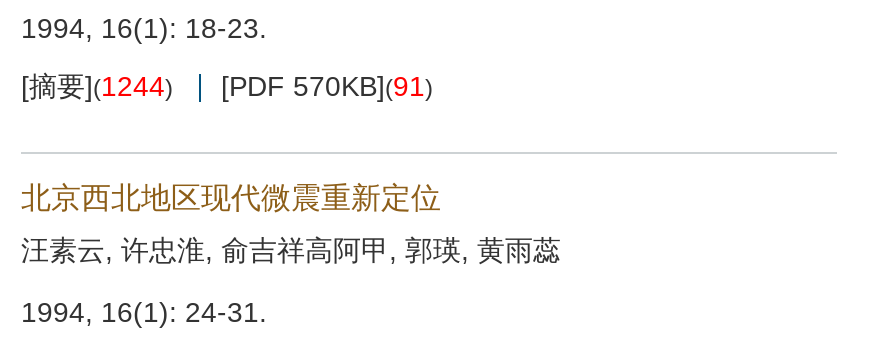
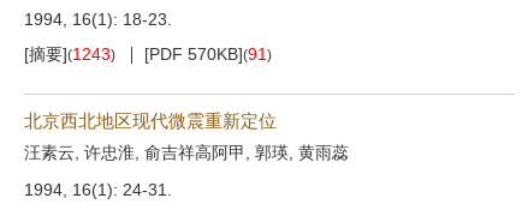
- [摘要](1244) [PDF 570KB](91)
+ [摘要](1243) [PDF 570KB](91)
